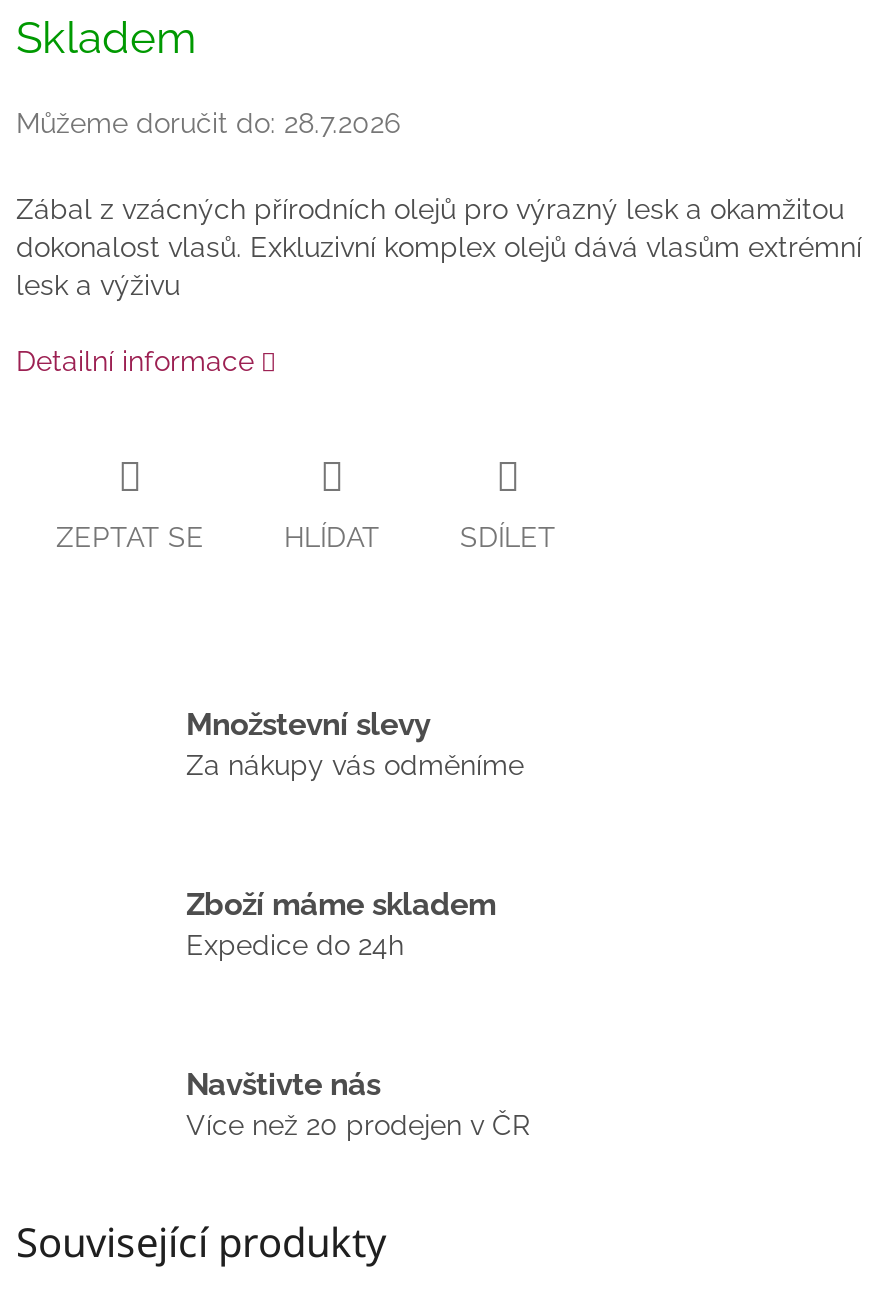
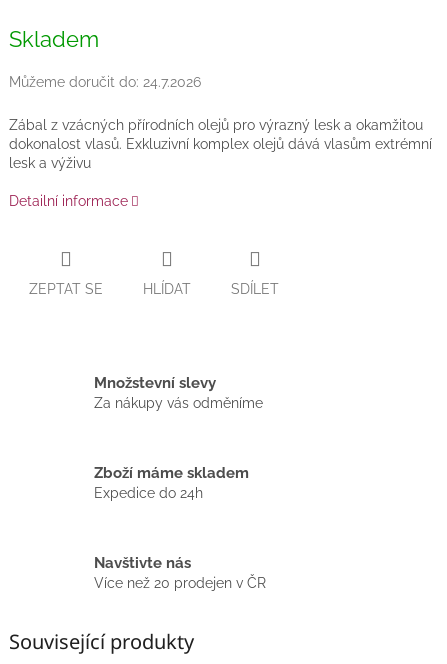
- Můžeme doručit do: 28.7.2026
+ Můžeme doručit do: 24.7.2026
